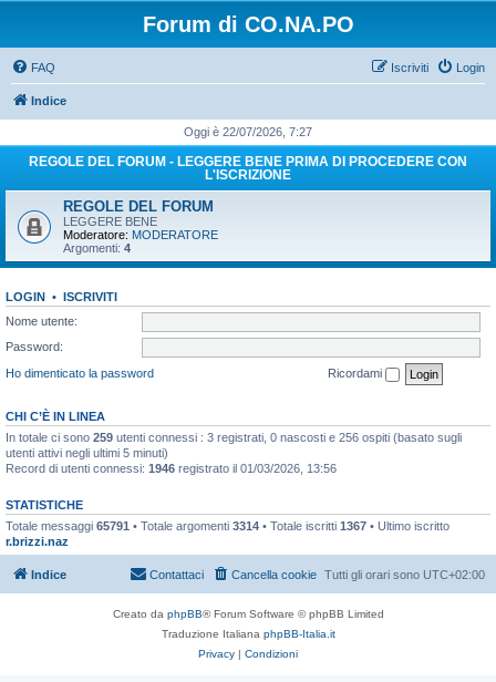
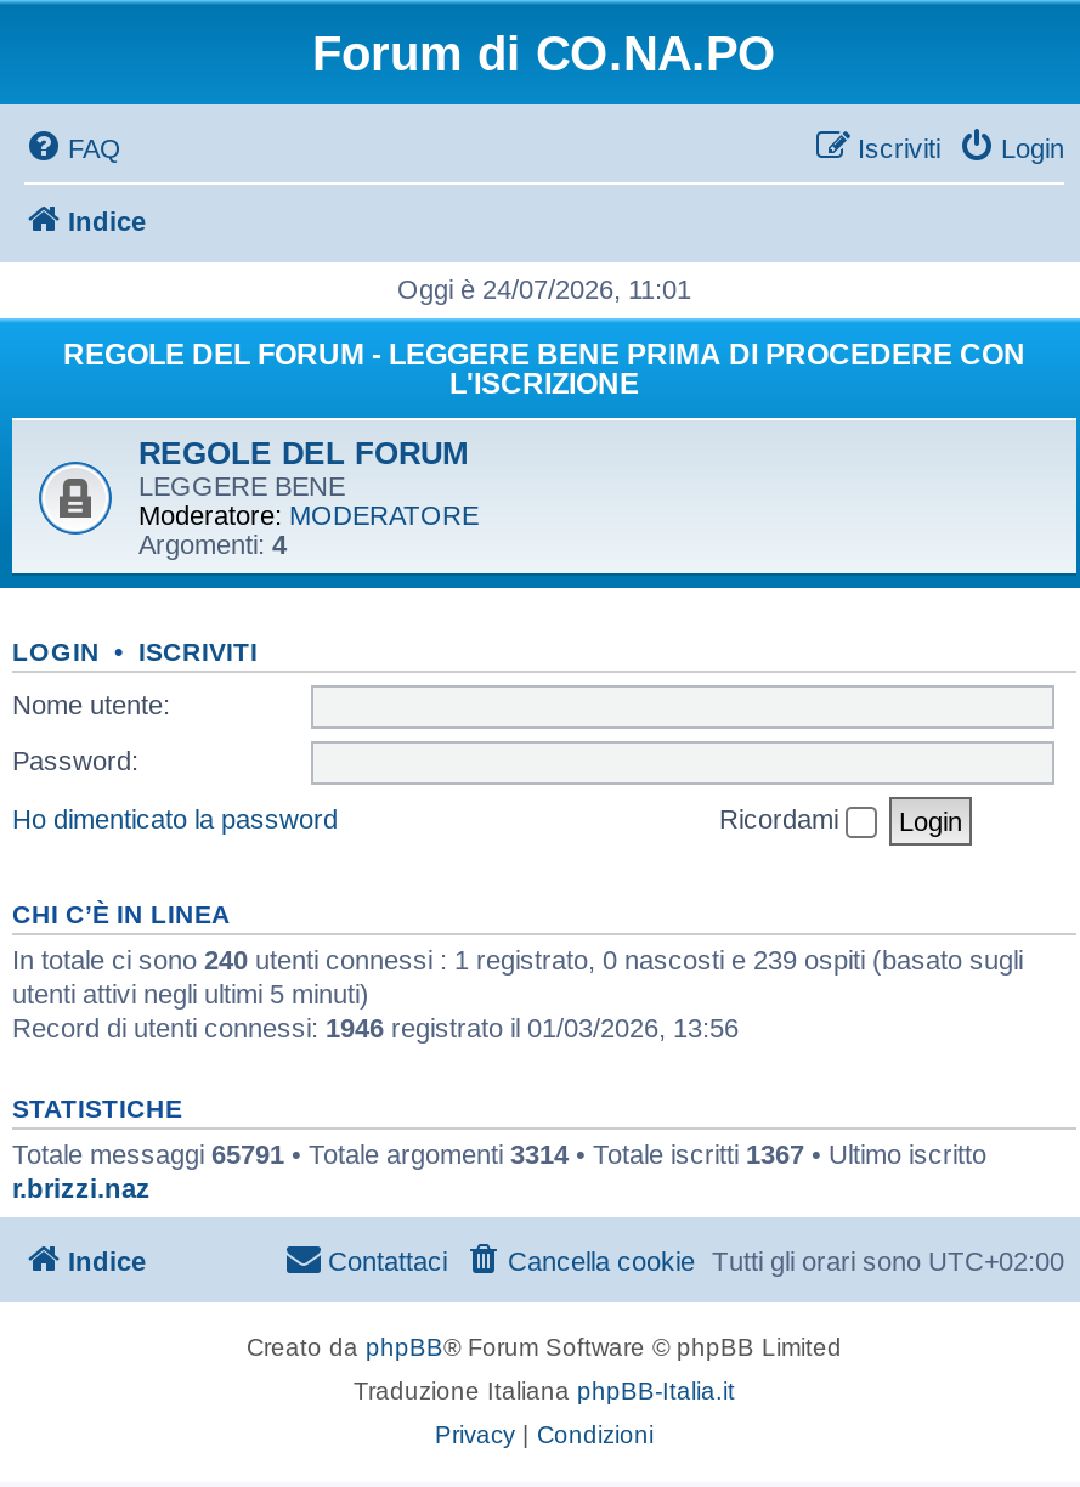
- Oggi è 22/07/2026, 7:27
+ Oggi è 24/07/2026, 11:01

- In totale ci sono 259 utenti connessi : 3 registrati, 0 nascosti e 256 ospiti (basato sugli
+ In totale ci sono 240 utenti connessi : 1 registrato, 0 nascosti e 239 ospiti (basato sugli
